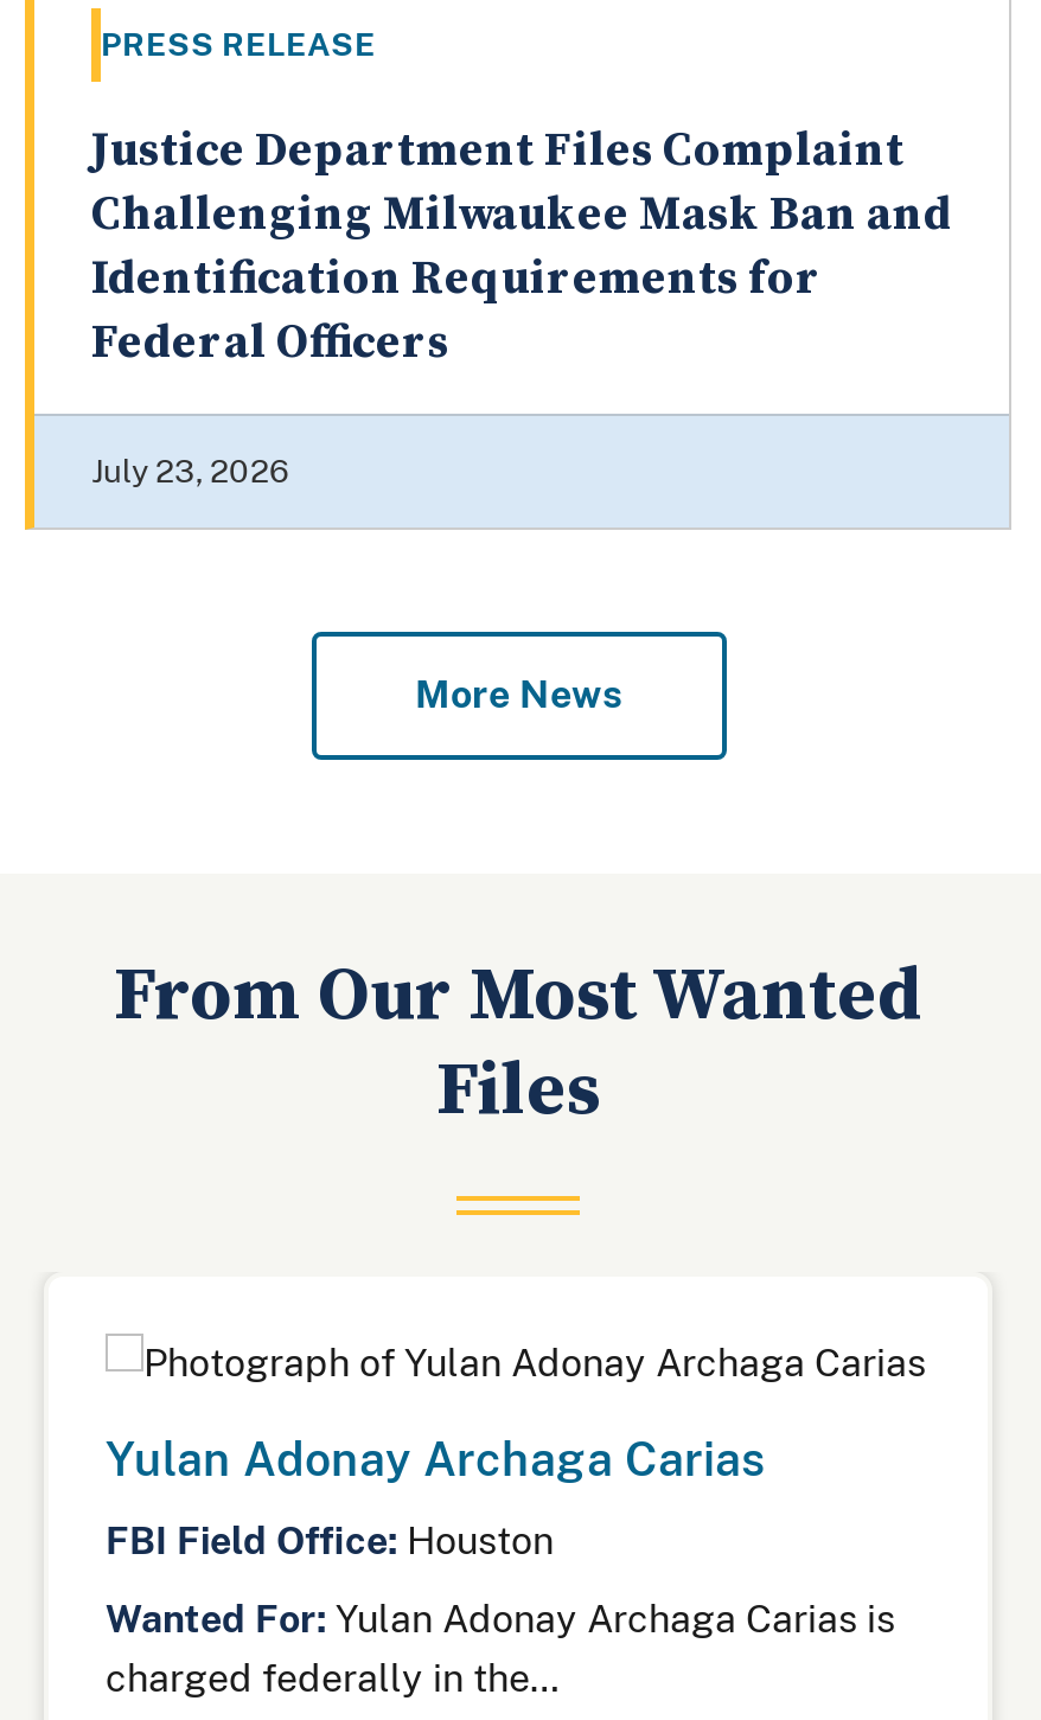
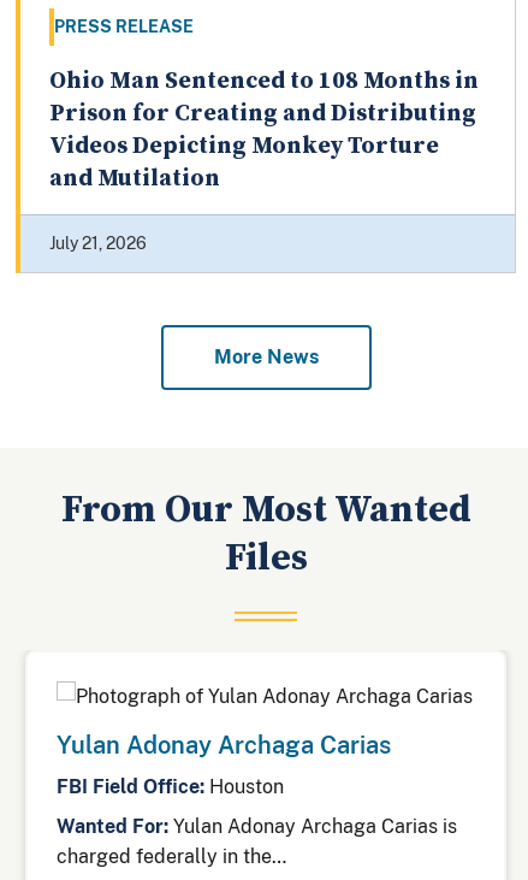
- Justice Department Files Complaint
- Challenging Milwaukee Mask Ban and
- Identification Requirements for
- Federal Officers
+ Ohio Man Sentenced to 108 Months in
+ Prison for Creating and Distributing
+ Videos Depicting Monkey Torture
+ and Mutilation

- July 23, 2026
+ July 21, 2026
